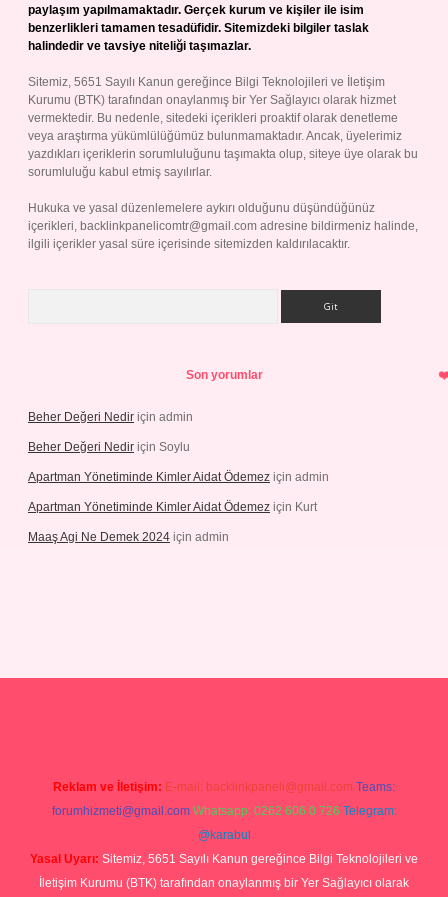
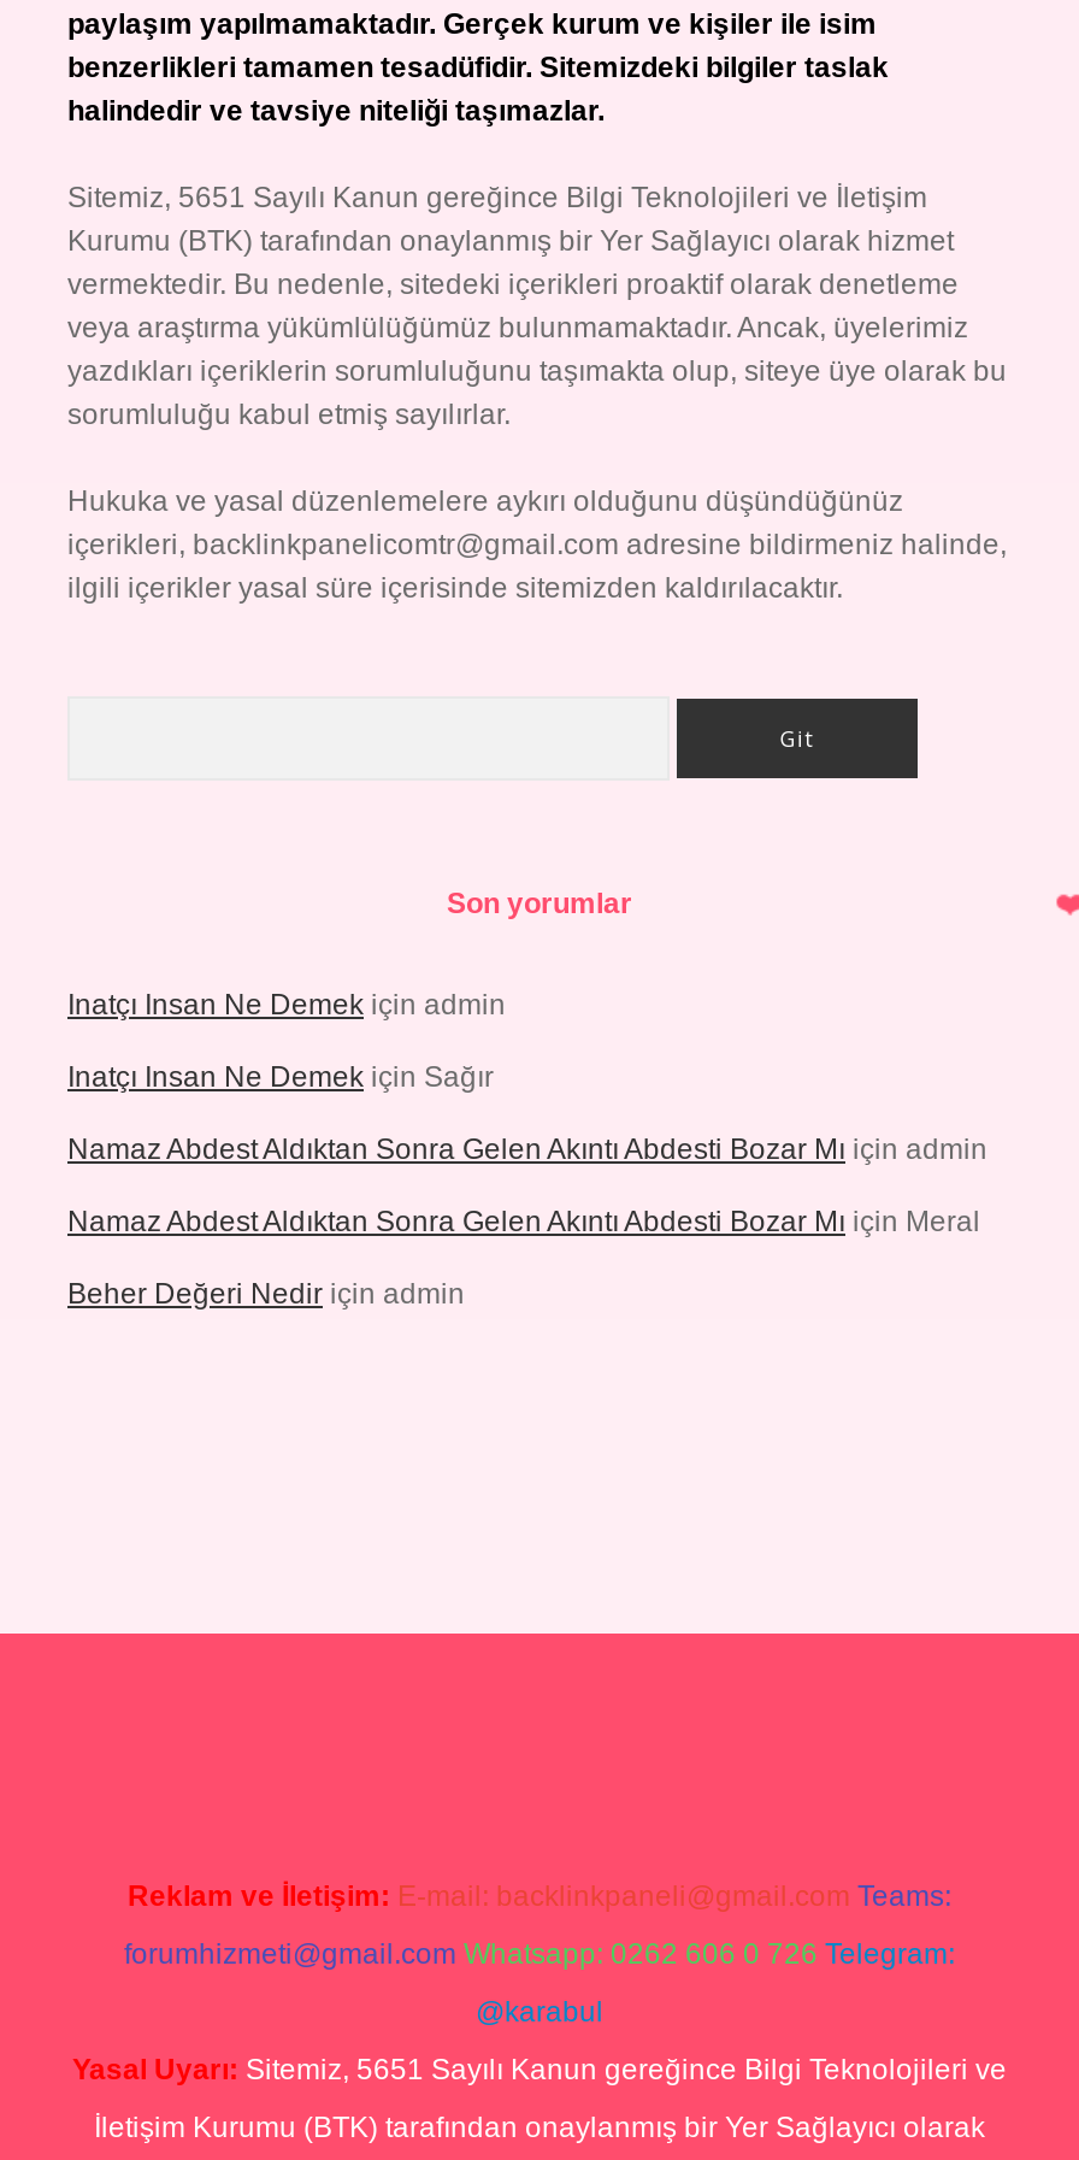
+ Inatçı Insan Ne Demek için admin
+ Inatçı Insan Ne Demek için Sağır
+ Namaz Abdest Aldıktan Sonra Gelen Akıntı Abdesti Bozar Mı için admin
+ Namaz Abdest Aldıktan Sonra Gelen Akıntı Abdesti Bozar Mı için Meral

moved down: Beher Değeri Nedir için admin

- Beher Değeri Nedir için Soylu
- Apartman Yönetiminde Kimler Aidat Ödemez için admin
- Apartman Yönetiminde Kimler Aidat Ödemez için Kurt
- Maaş Agi Ne Demek 2024 için admin
